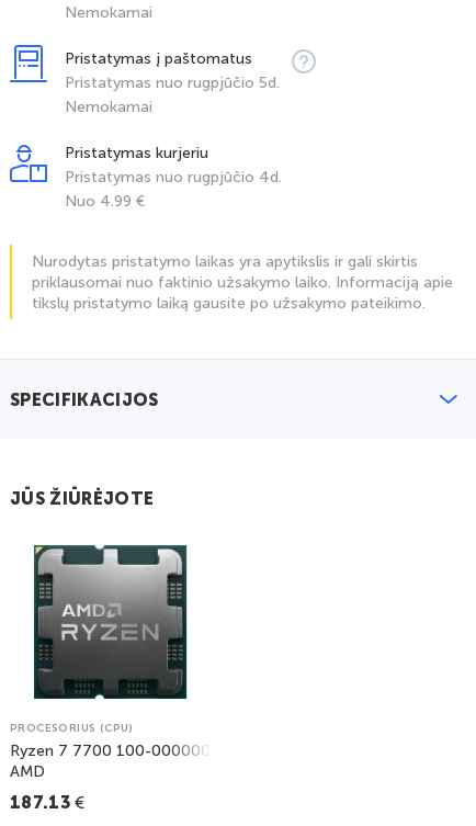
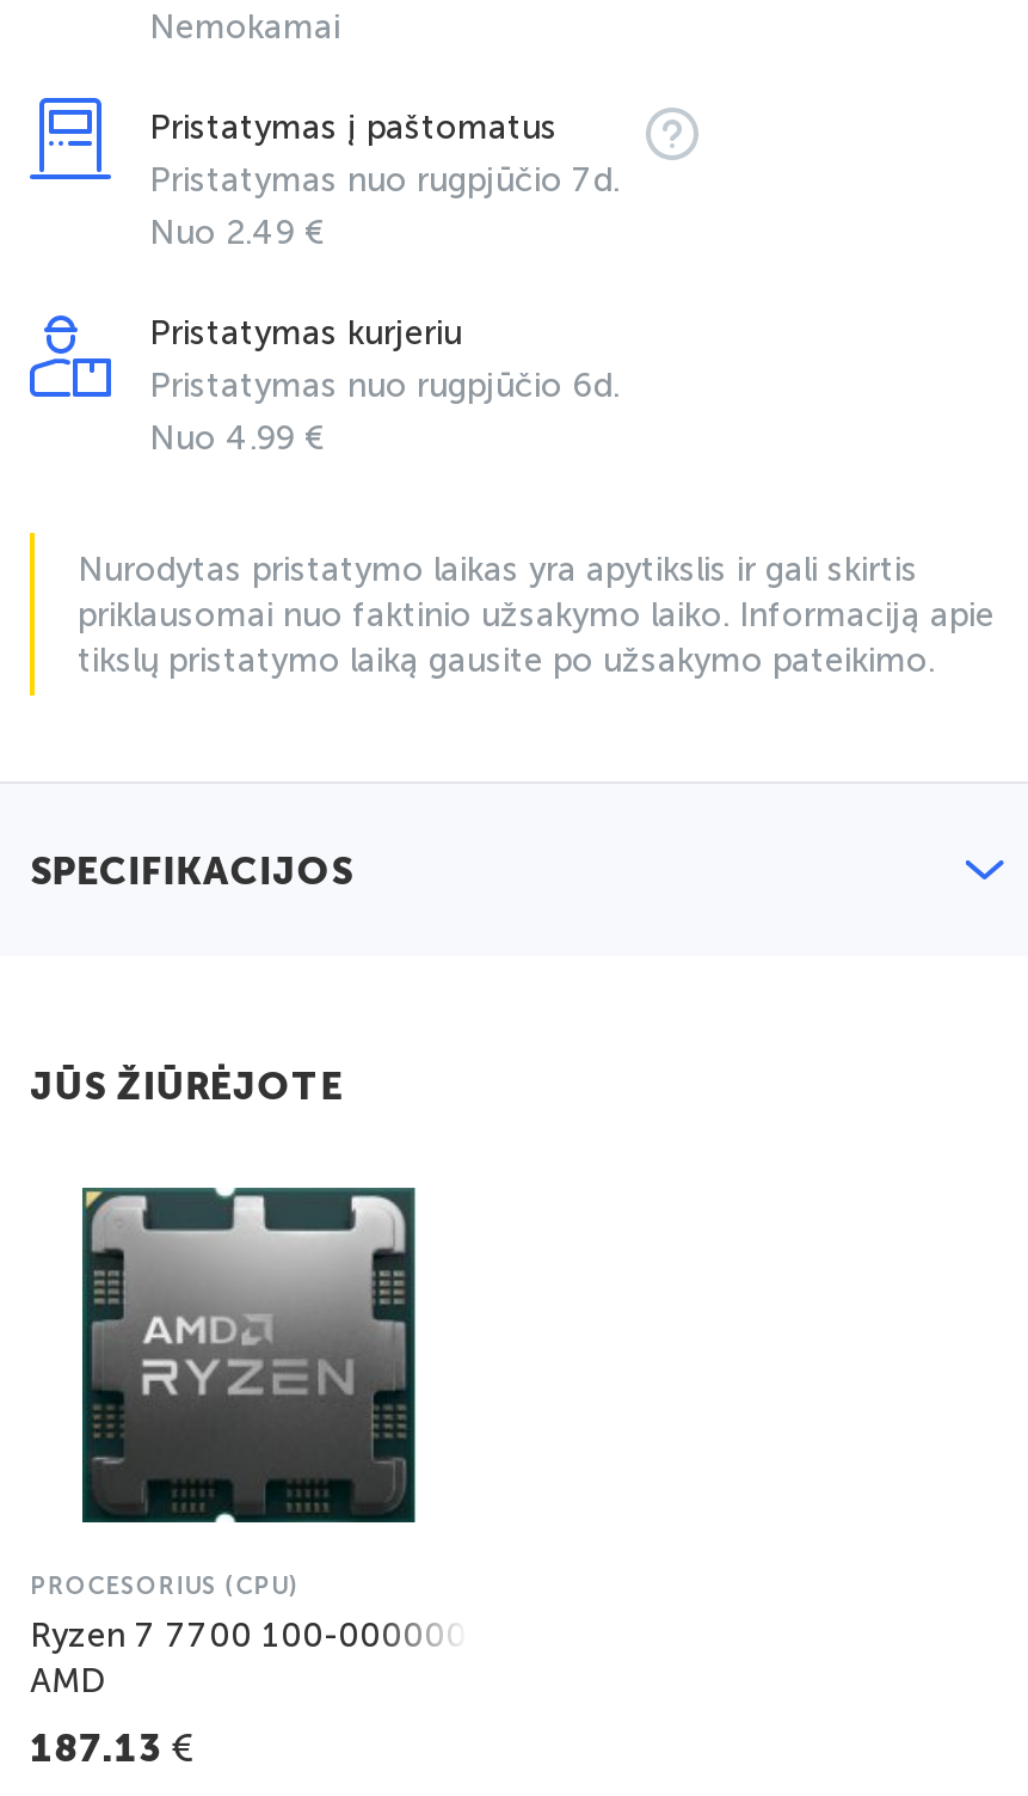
- Pristatymas nuo rugpjūčio 5d.
- Nemokamai
+ Pristatymas nuo rugpjūčio 7d.
+ Nuo 2.49 €

- Pristatymas nuo rugpjūčio 4d.
+ Pristatymas nuo rugpjūčio 6d.
